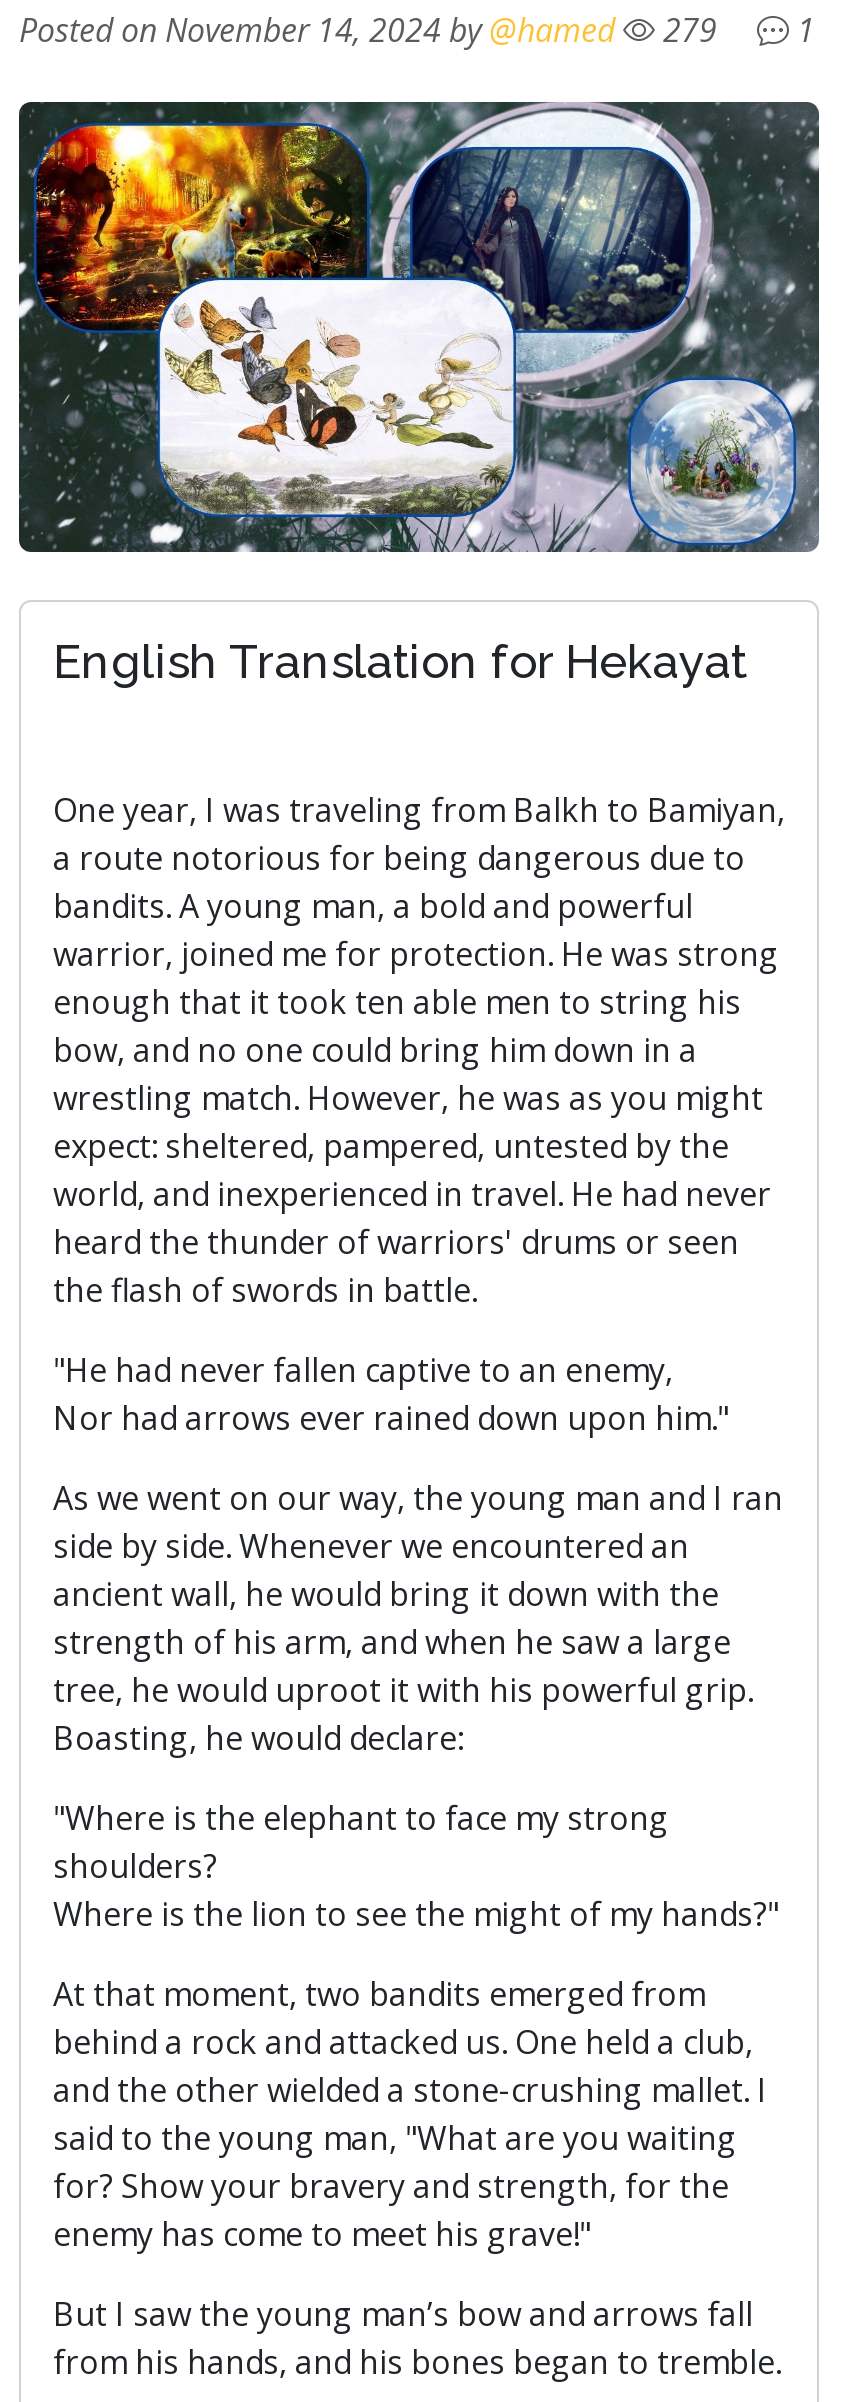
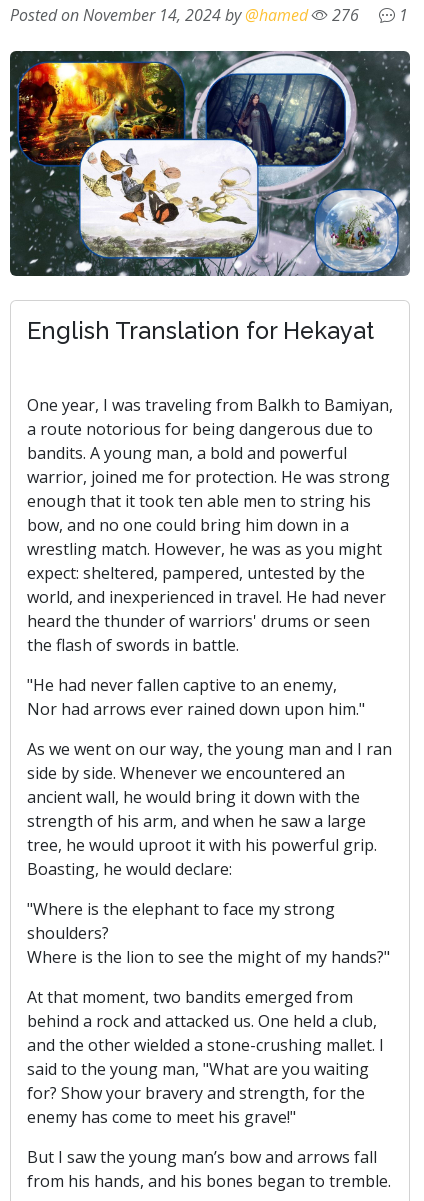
- 279
+ 276
